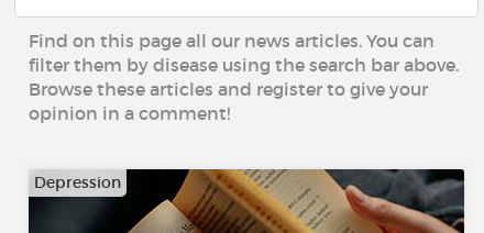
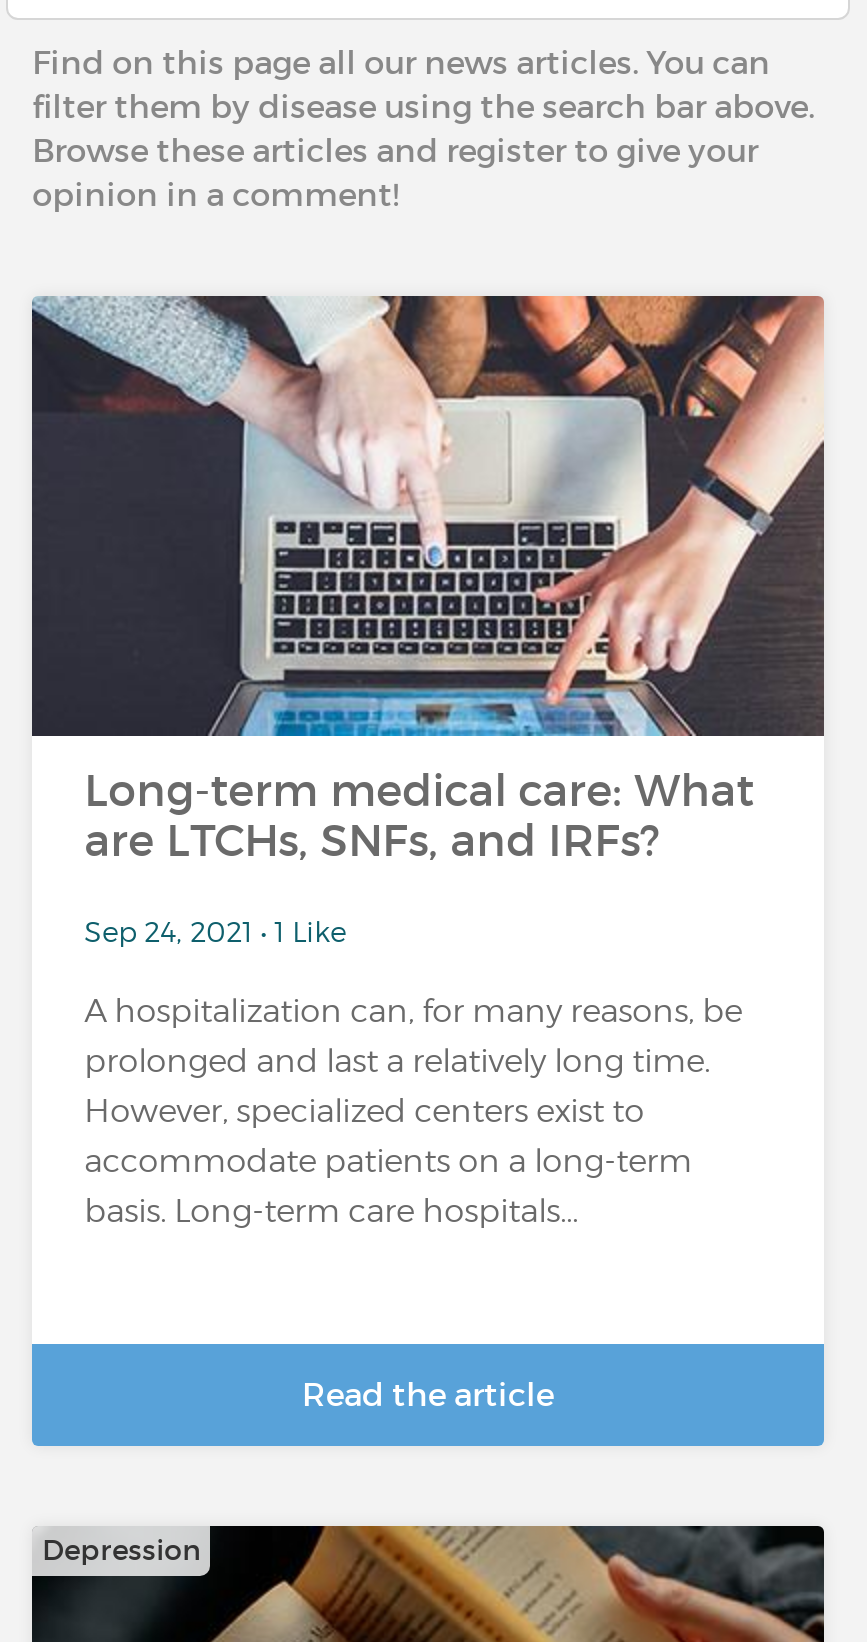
+ [image]
+ Long-term medical care: What
+ are LTCHs, SNFs, and IRFs?
+ Sep 24, 2021 • 1 Like
+ A hospitalization can, for many reasons, be
+ prolonged and last a relatively long time.
+ However, specialized centers exist to
+ accommodate patients on a long-term
+ basis. Long-term care hospitals...

+ Read the article
